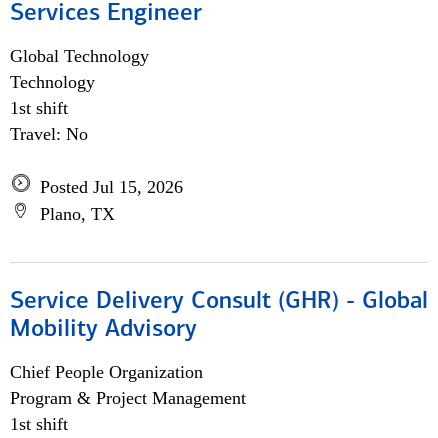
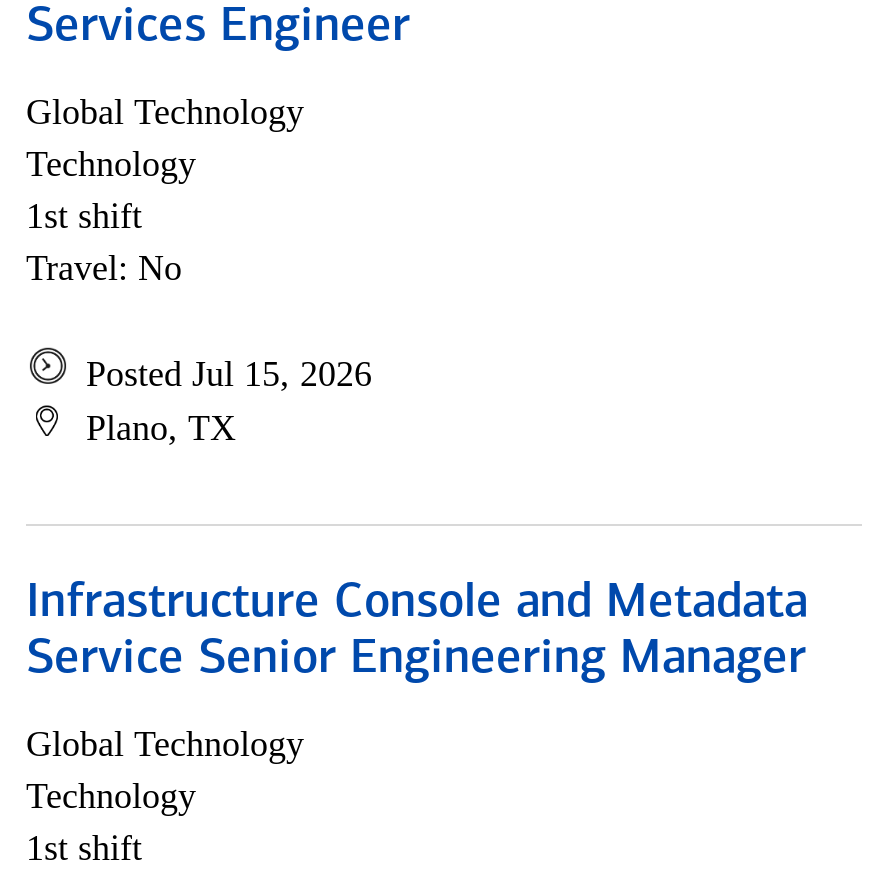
- Service Delivery Consult (GHR) - Global
- Mobility Advisory
+ Infrastructure Console and Metadata
+ Service Senior Engineering Manager

- Chief People Organization
- Program & Project Management
+ Global Technology
+ Technology
